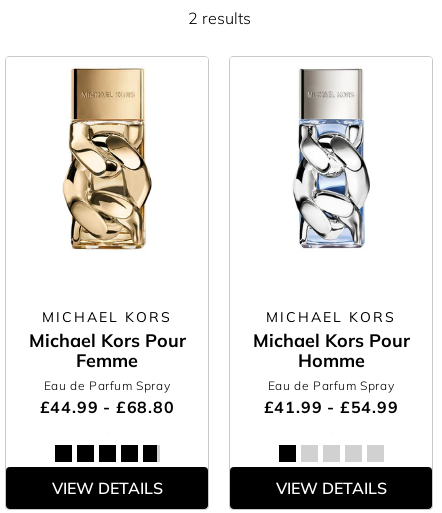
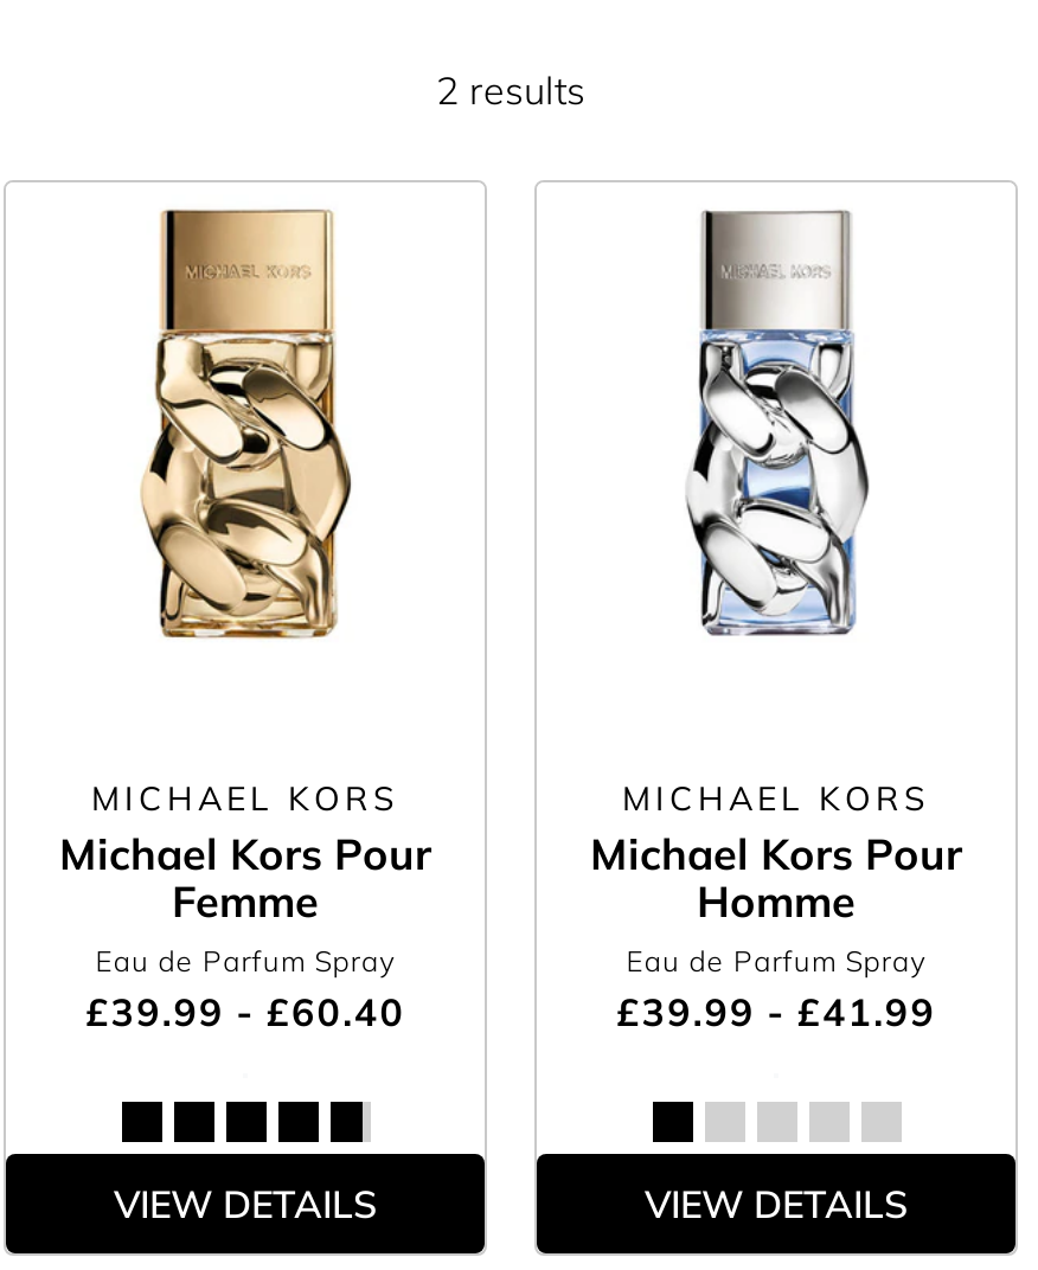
- £44.99 - £68.80
+ £39.99 - £60.40

- £41.99 - £54.99
+ £39.99 - £41.99
